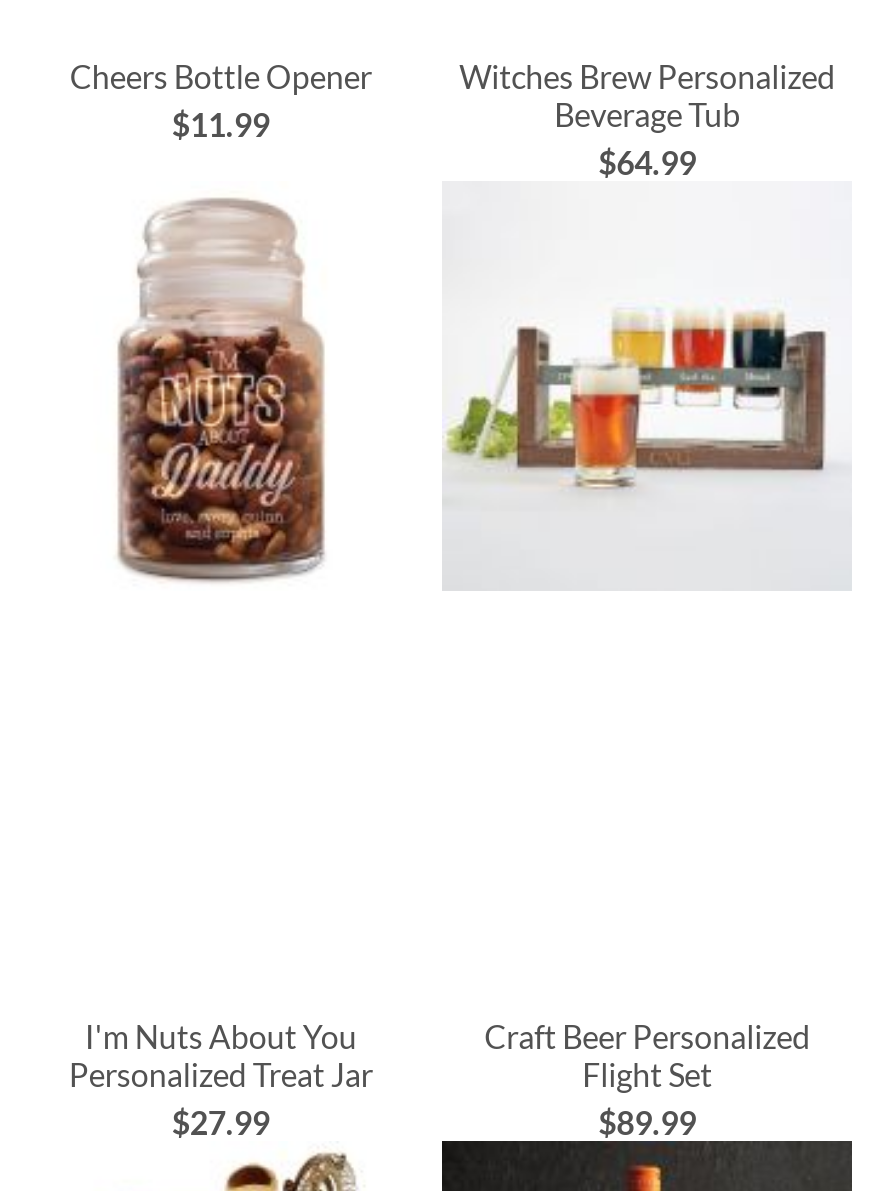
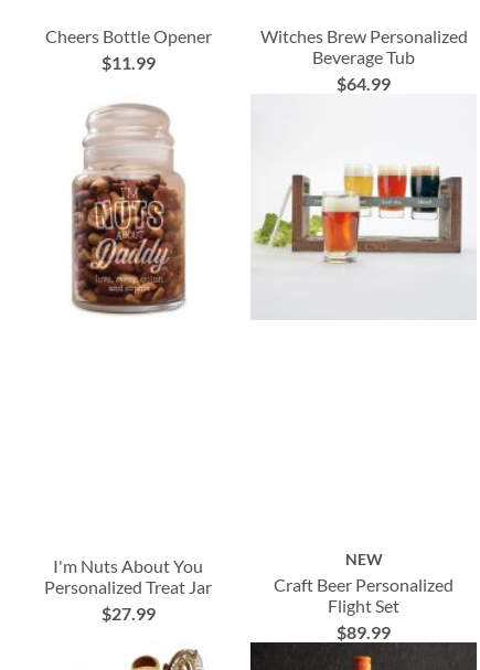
+ NEW
